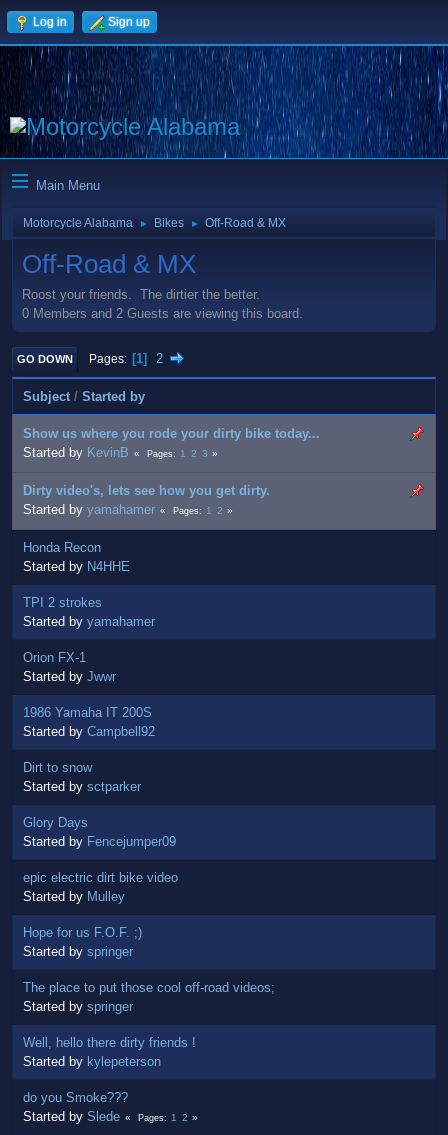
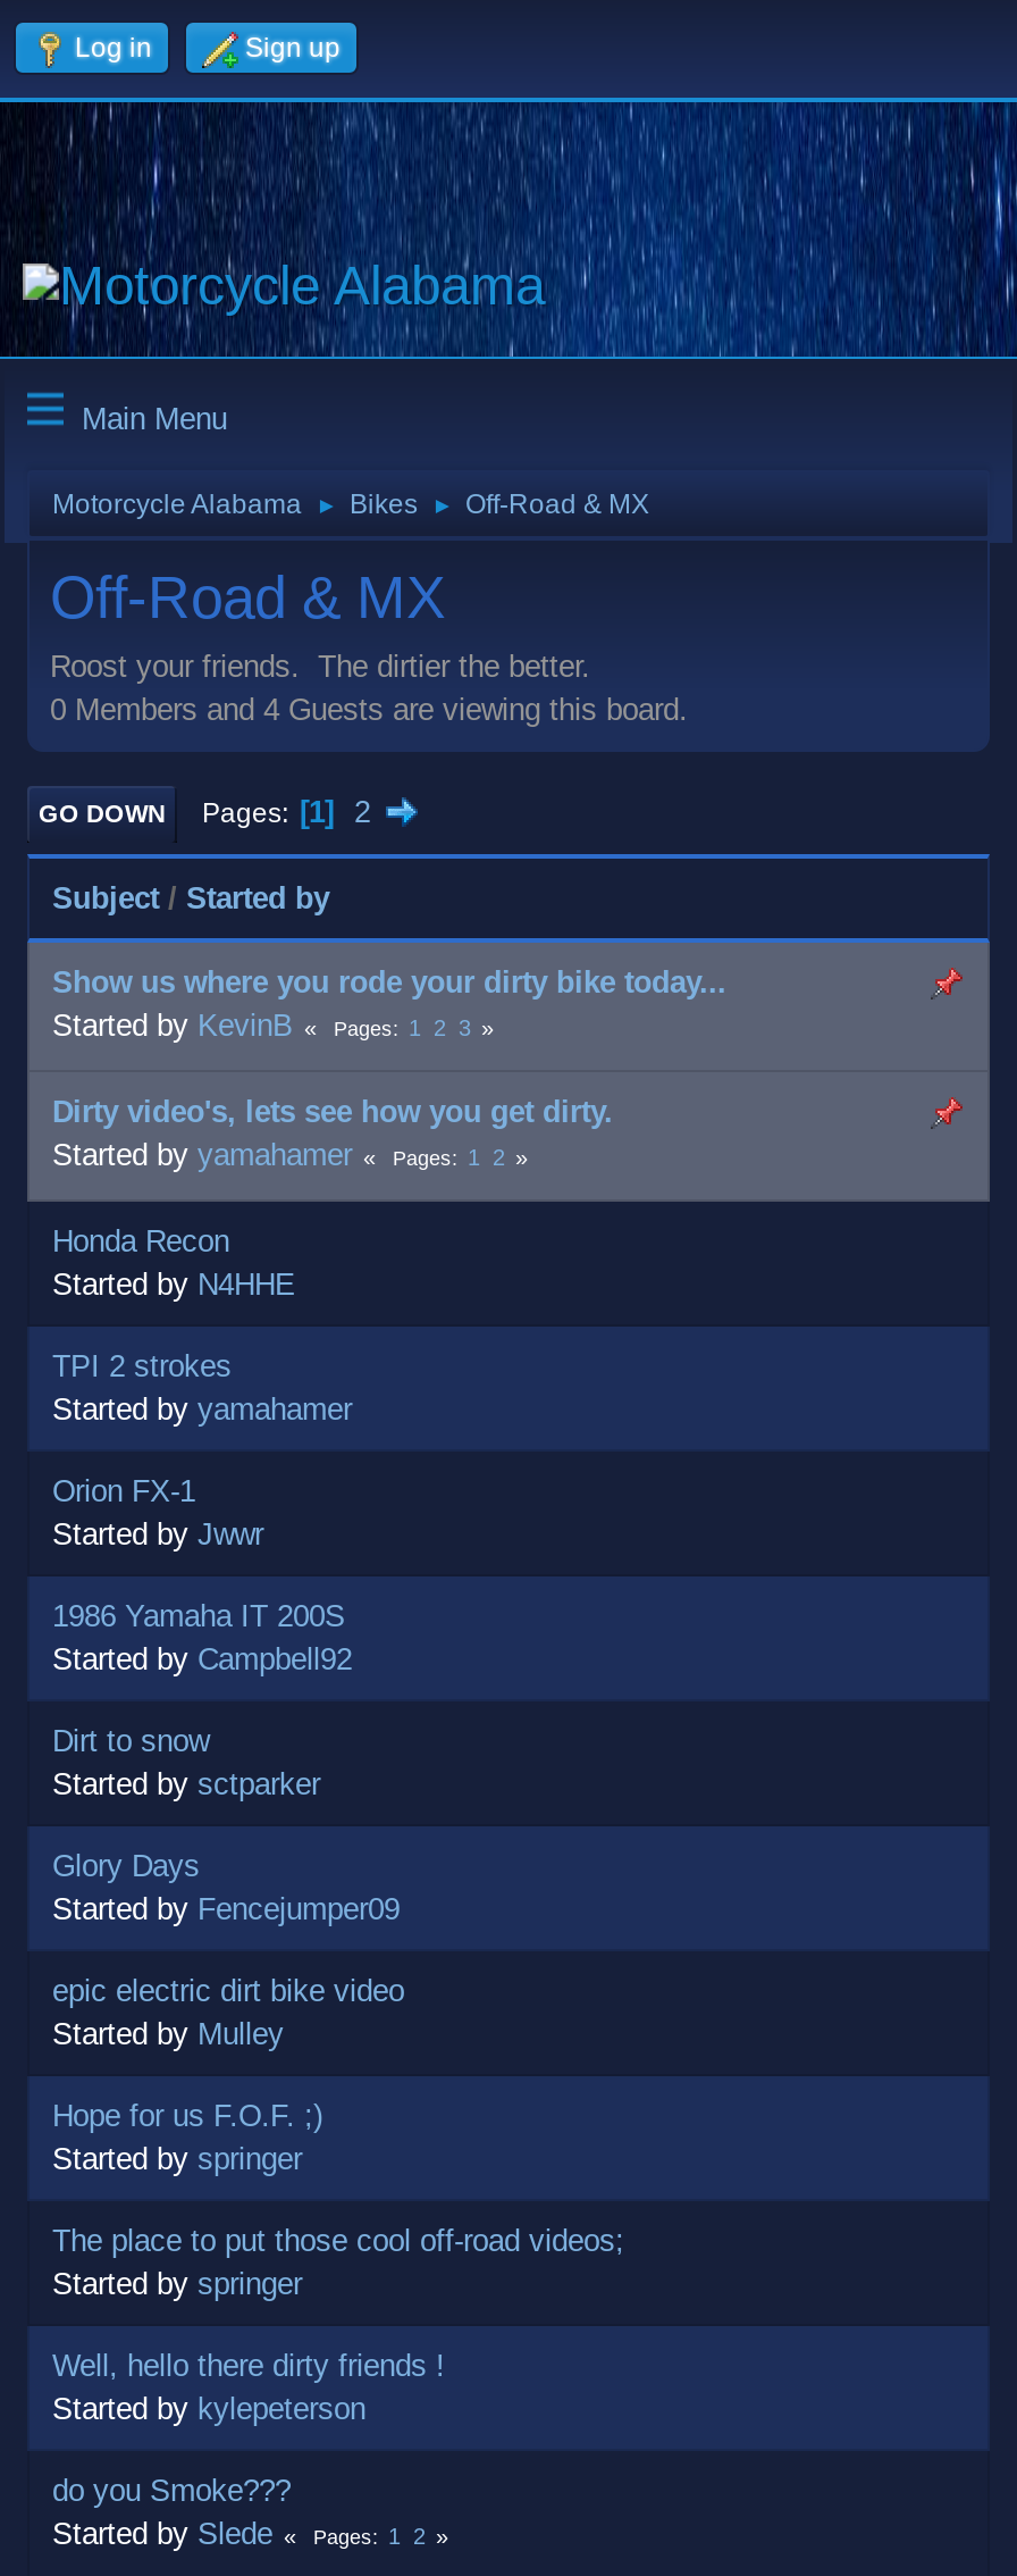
- 0 Members and 2 Guests are viewing this board.
+ 0 Members and 4 Guests are viewing this board.
